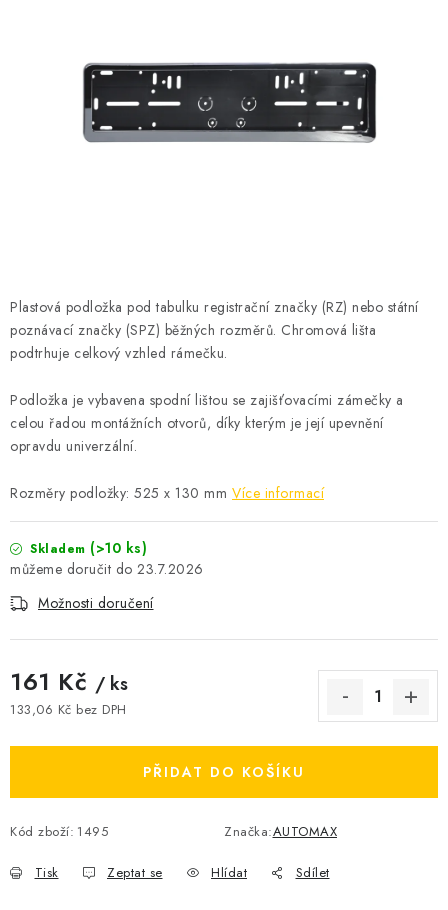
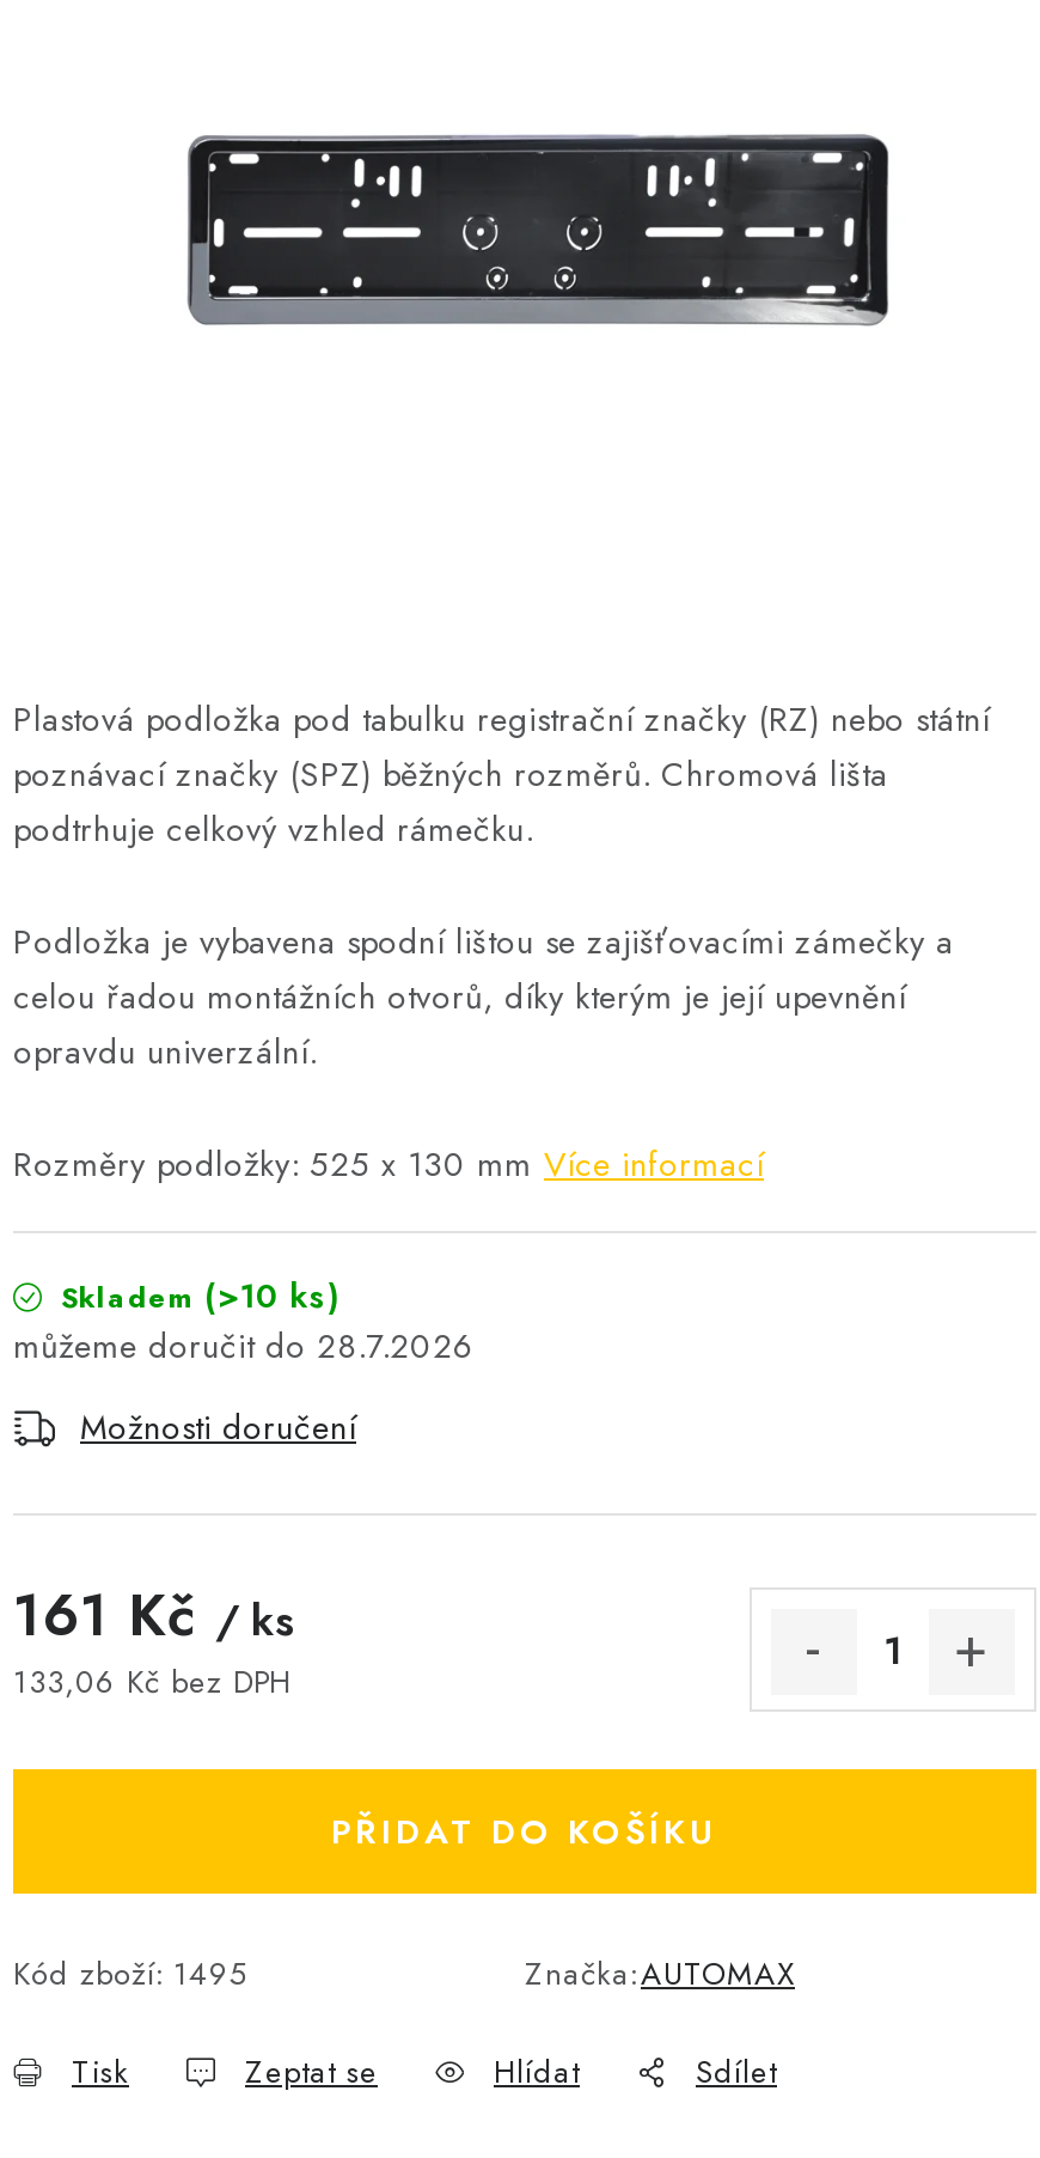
- 23.7.2026
+ 28.7.2026
